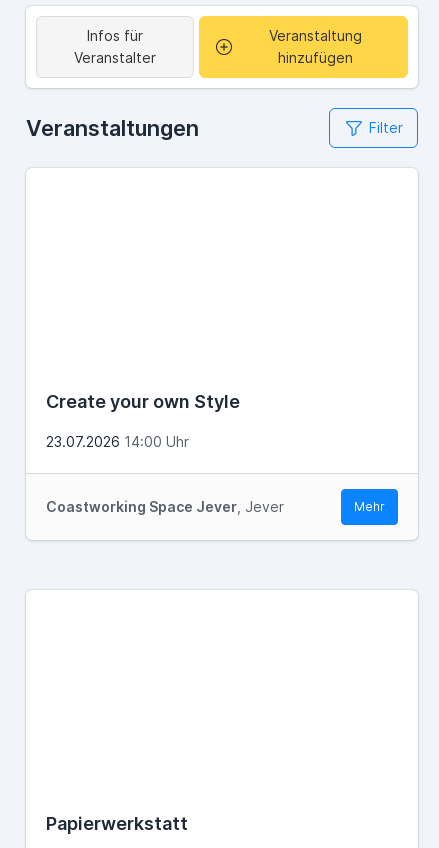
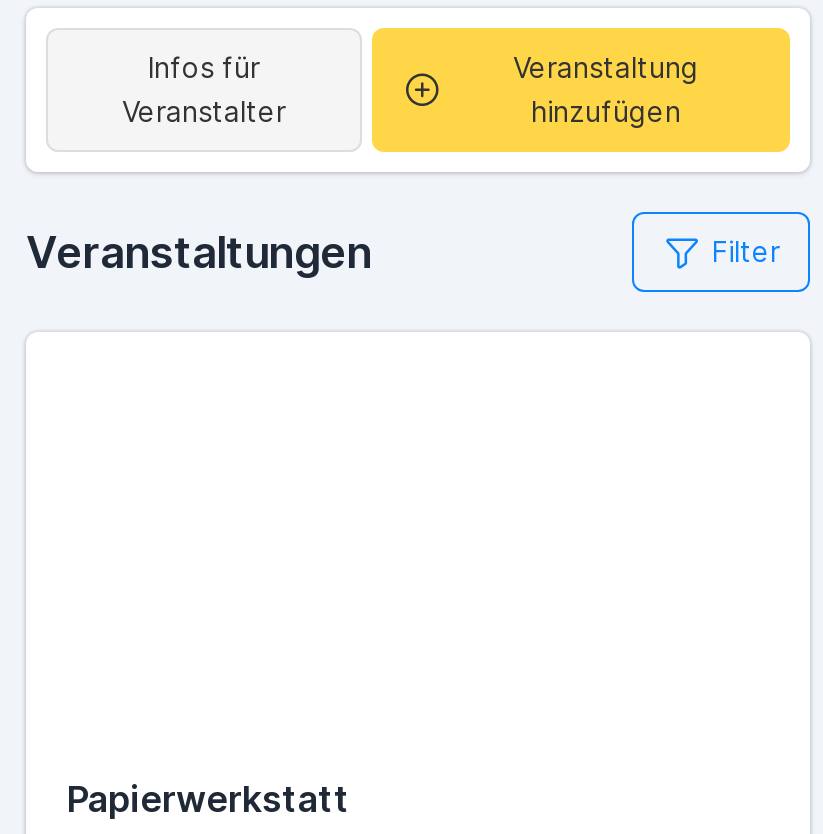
- Create your own Style
- 23.07.2026 14:00 Uhr

- Coastworking Space Jever, Jever
- Mehr
